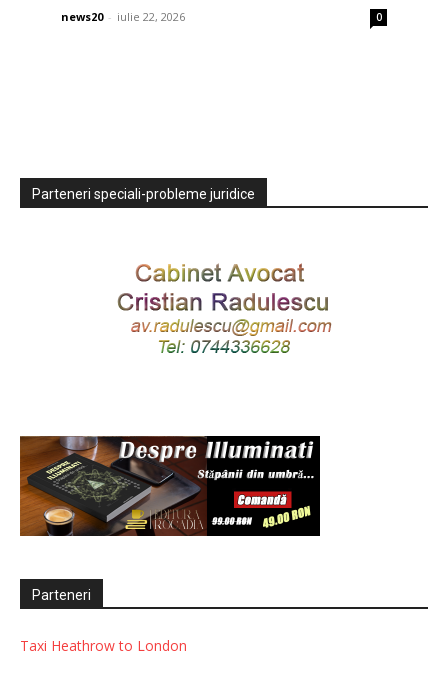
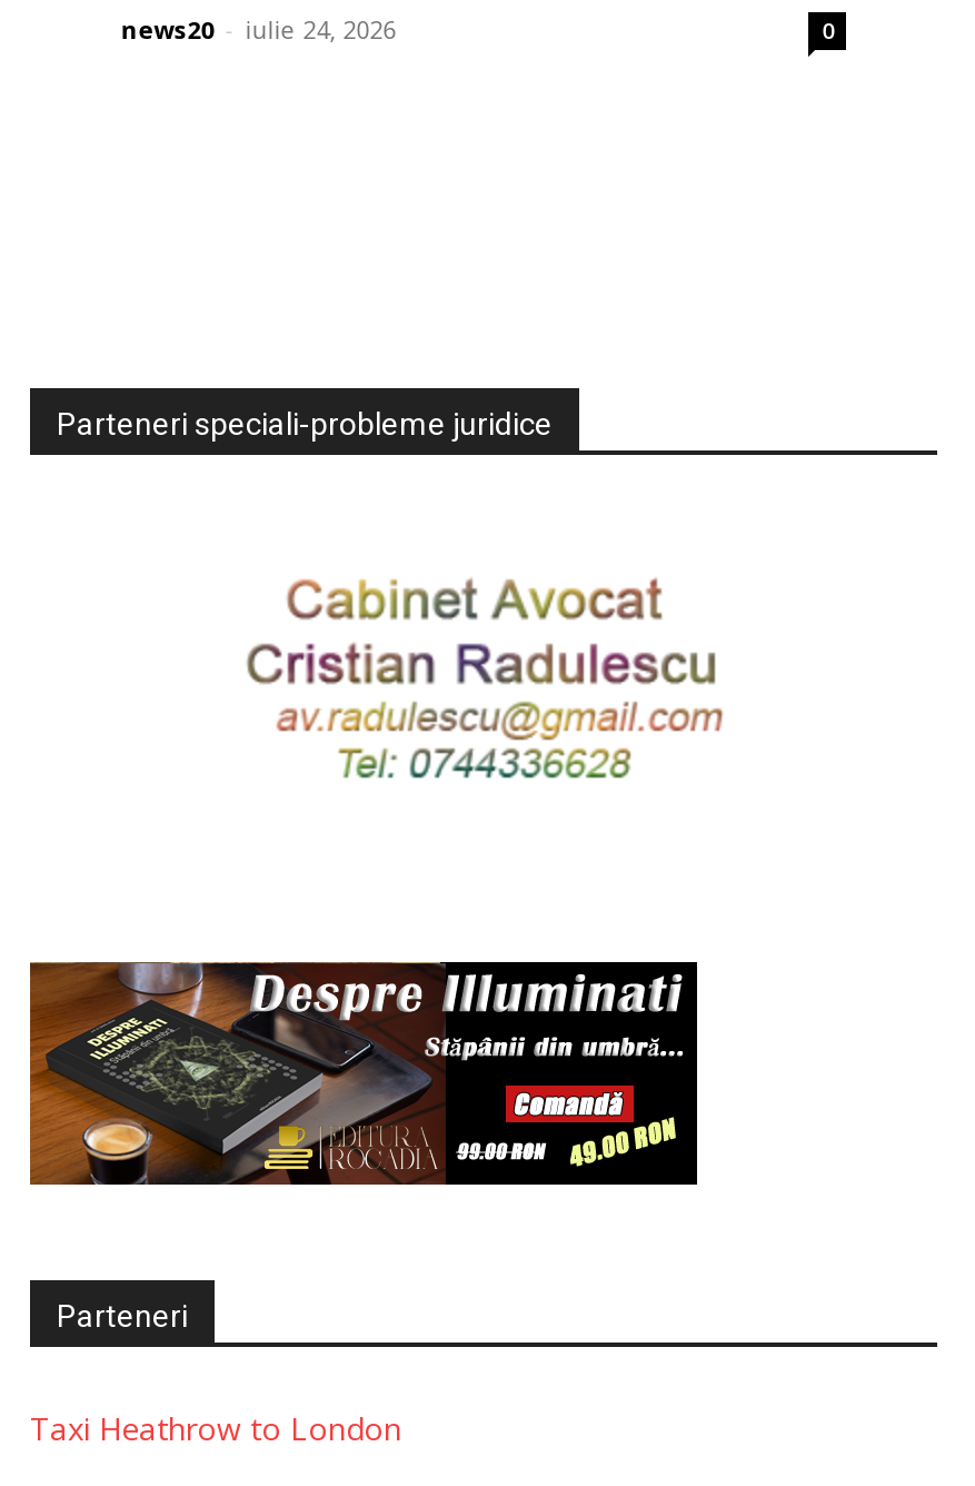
- news20 - iulie 22, 2026
+ news20 - iulie 24, 2026
